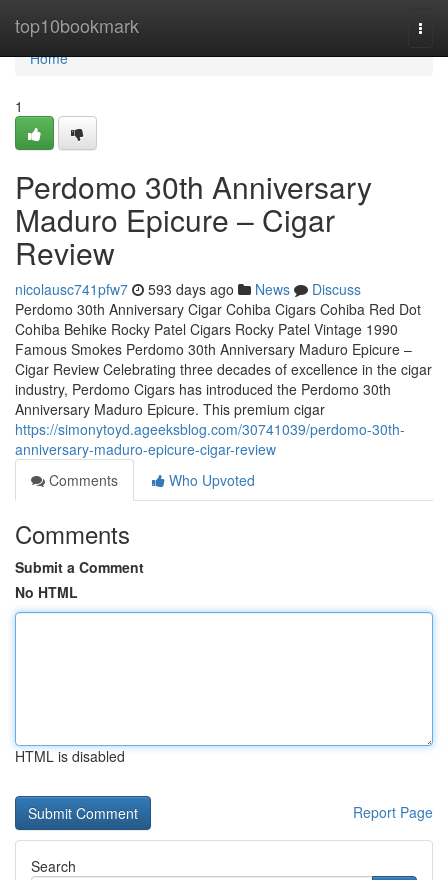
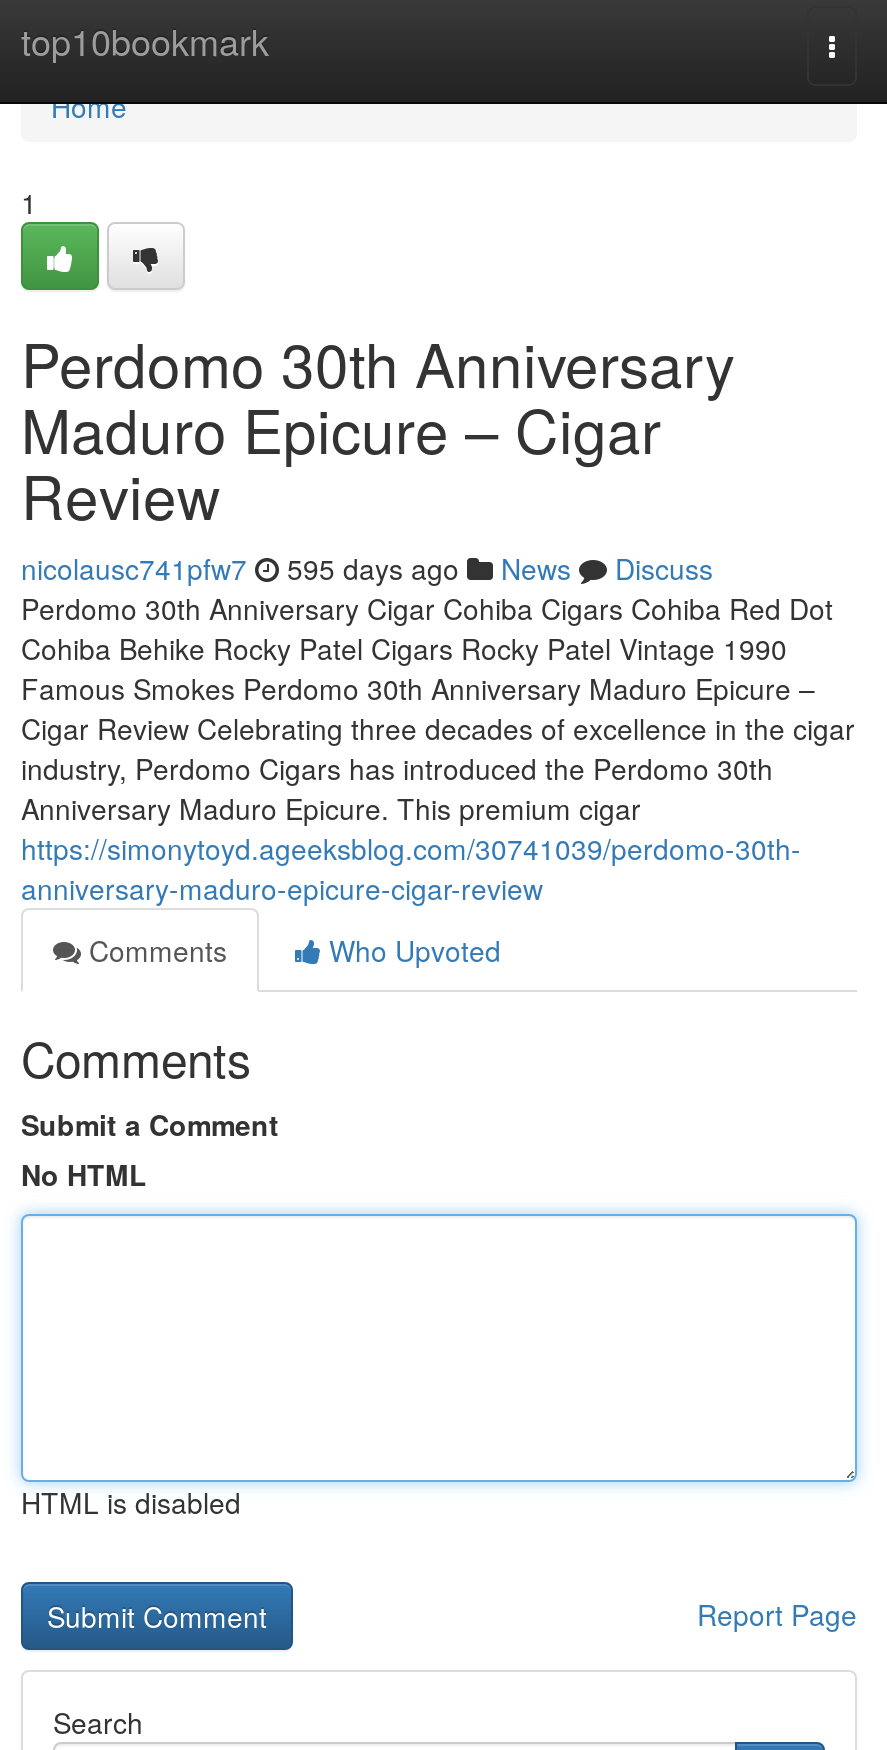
- nicolausc741pfw7 593 days ago News Discuss
+ nicolausc741pfw7 595 days ago News Discuss
